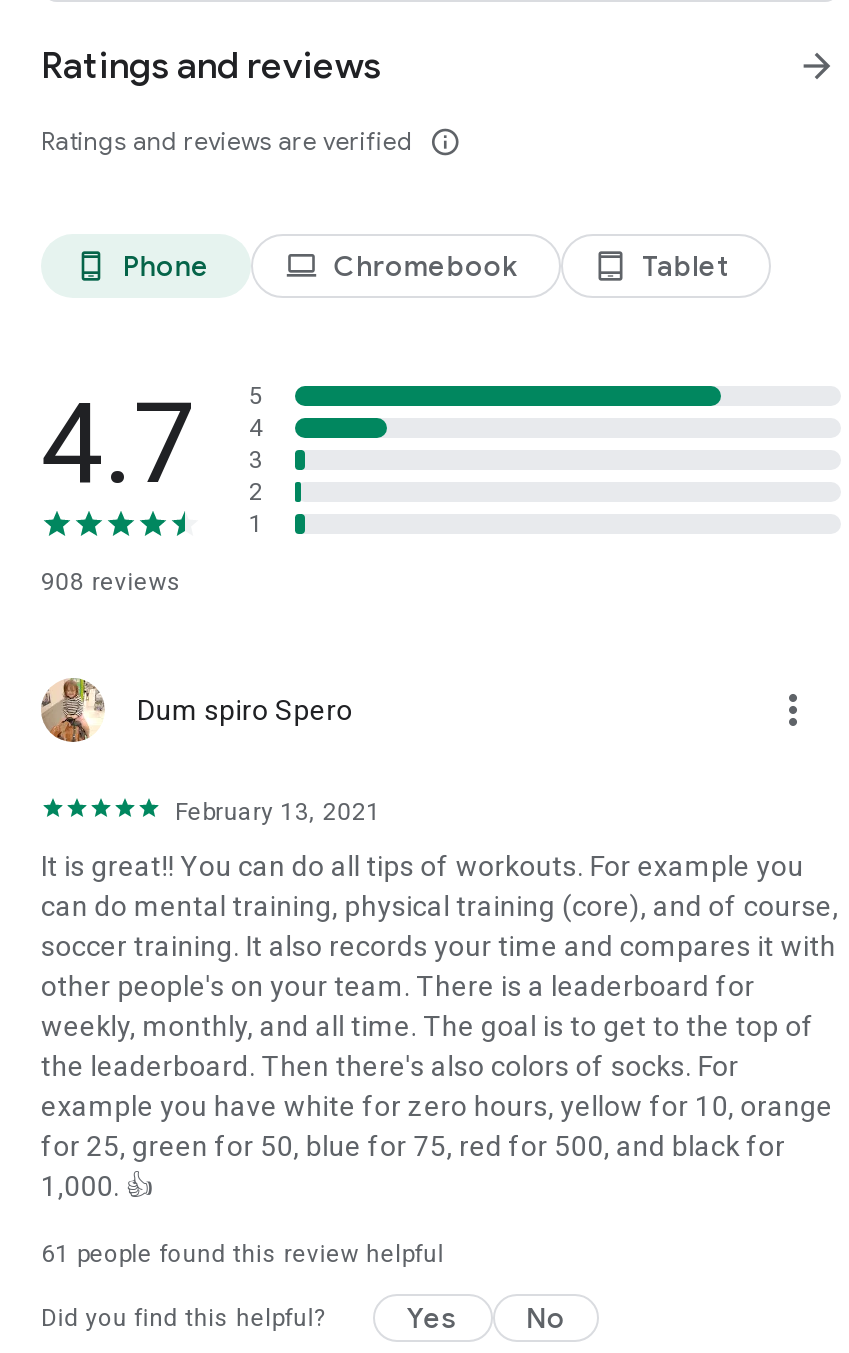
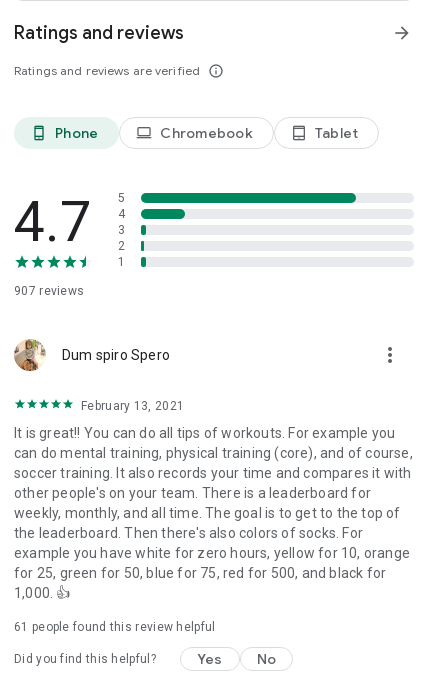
- 908 reviews
+ 907 reviews
